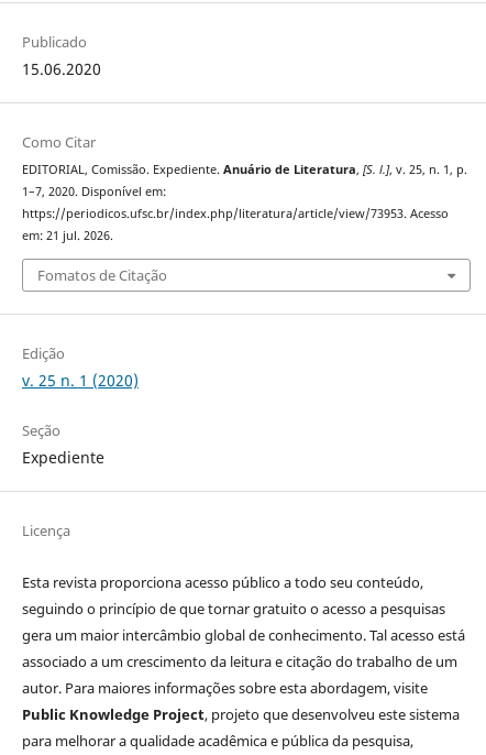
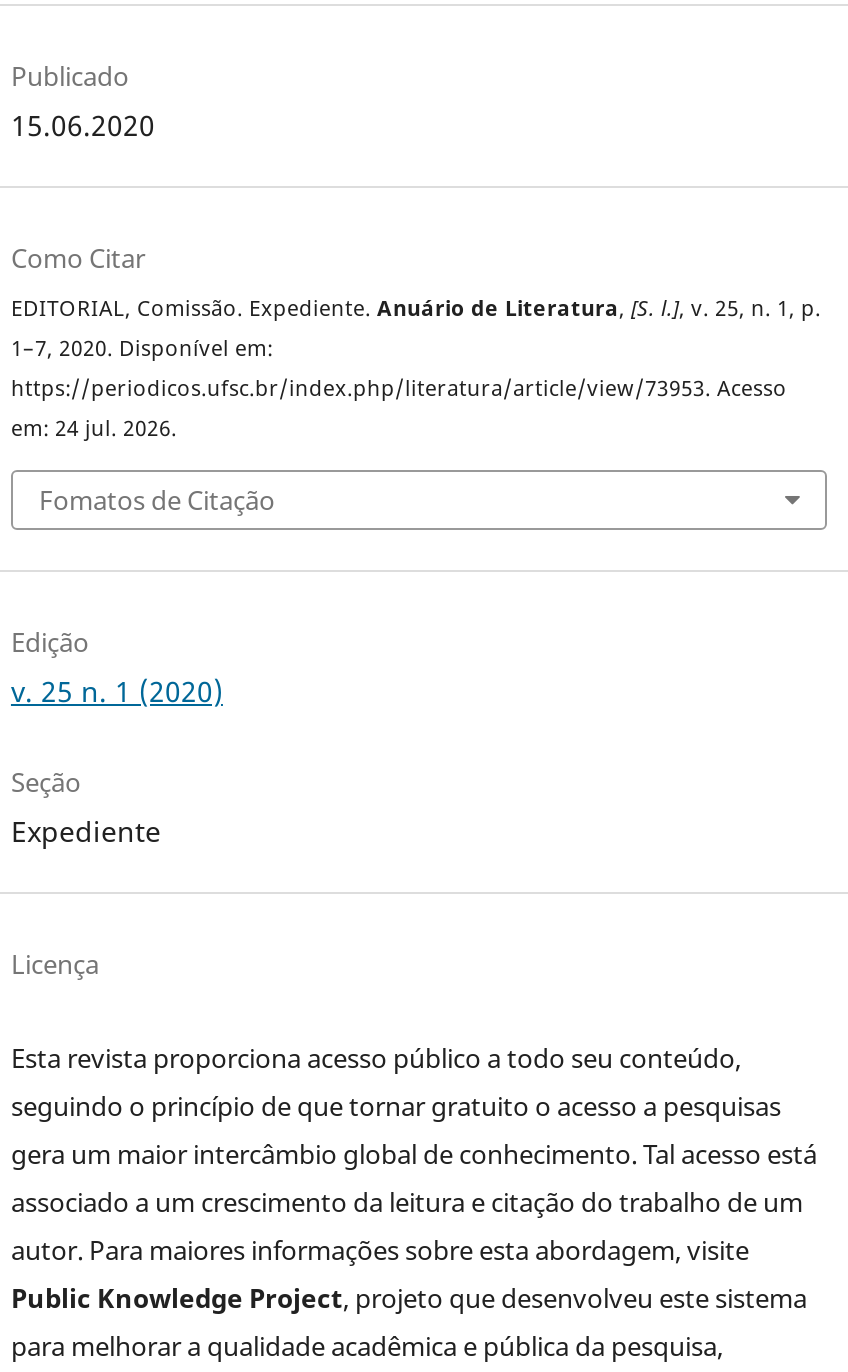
- em: 21 jul. 2026.
+ em: 24 jul. 2026.
